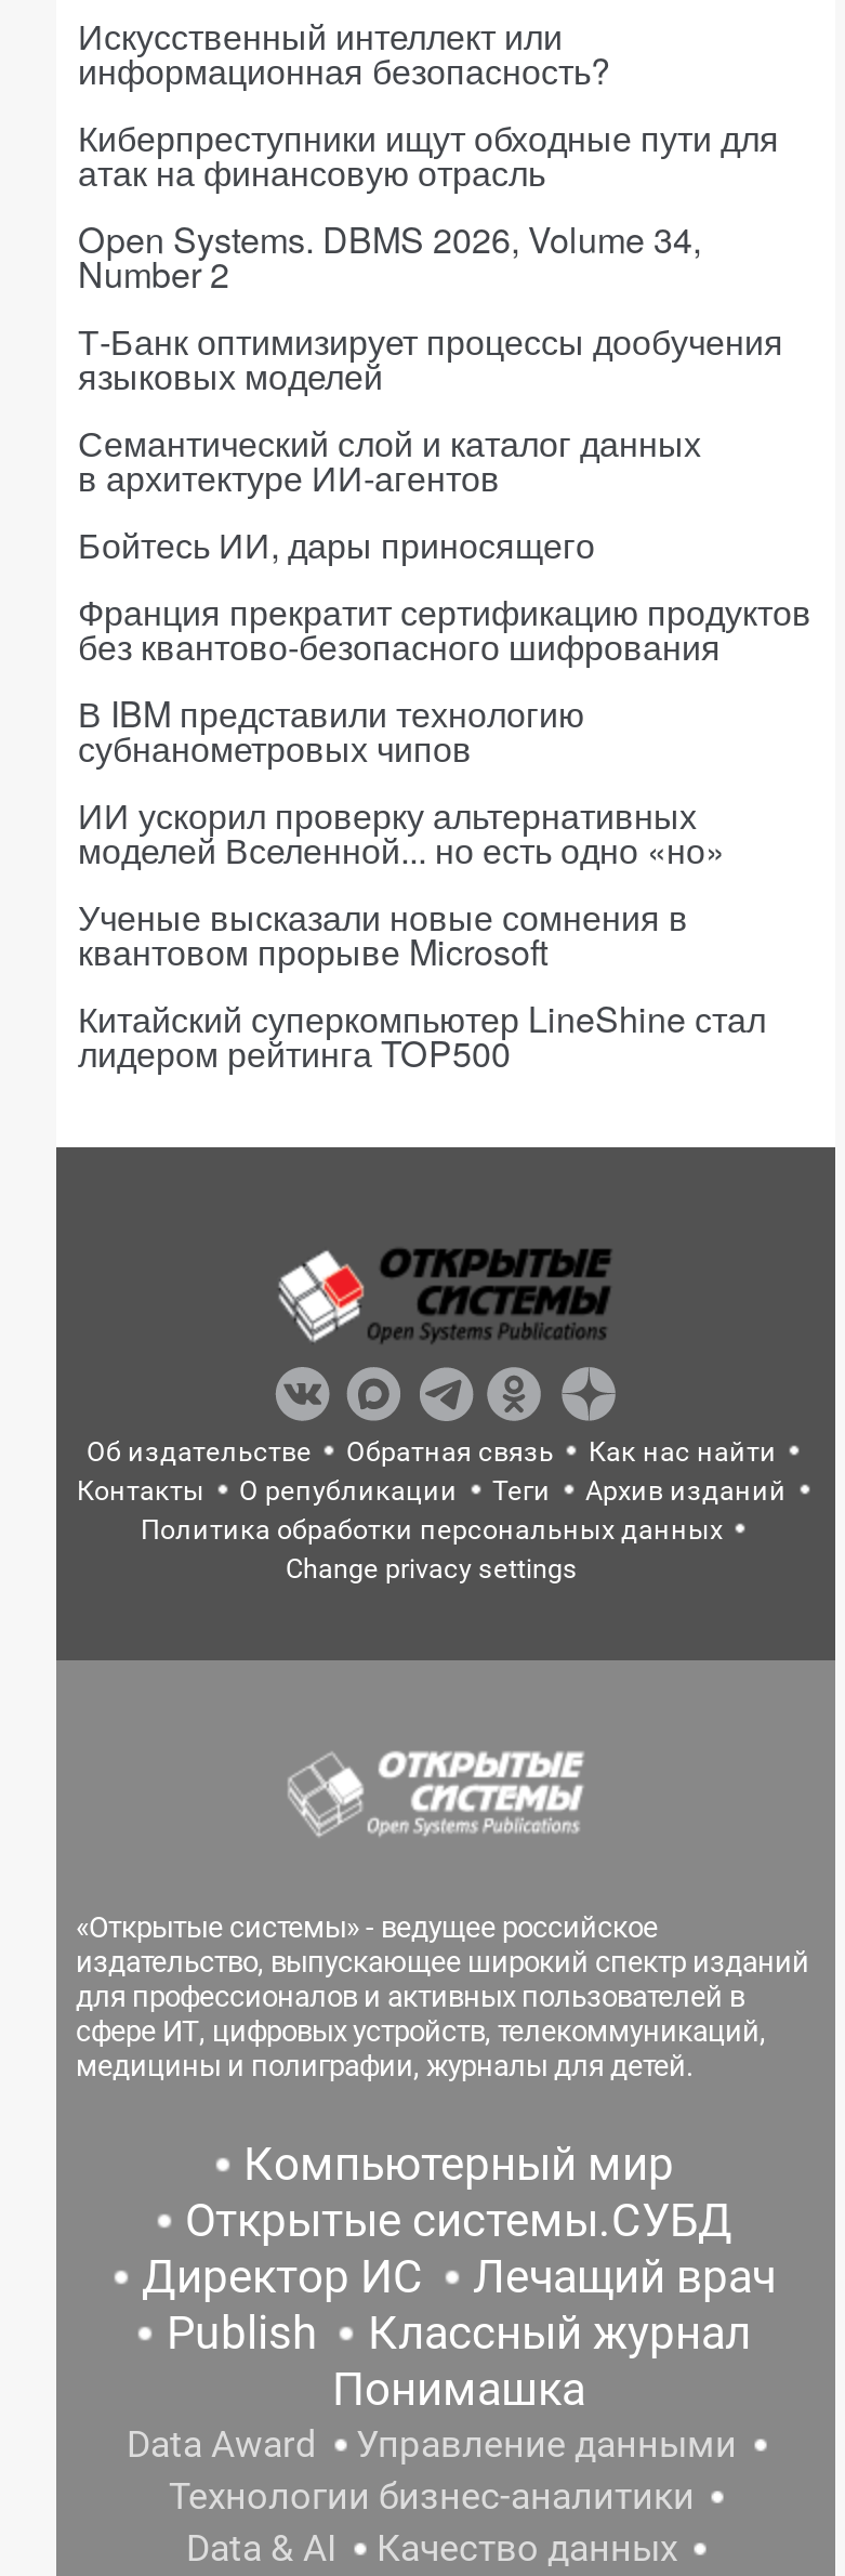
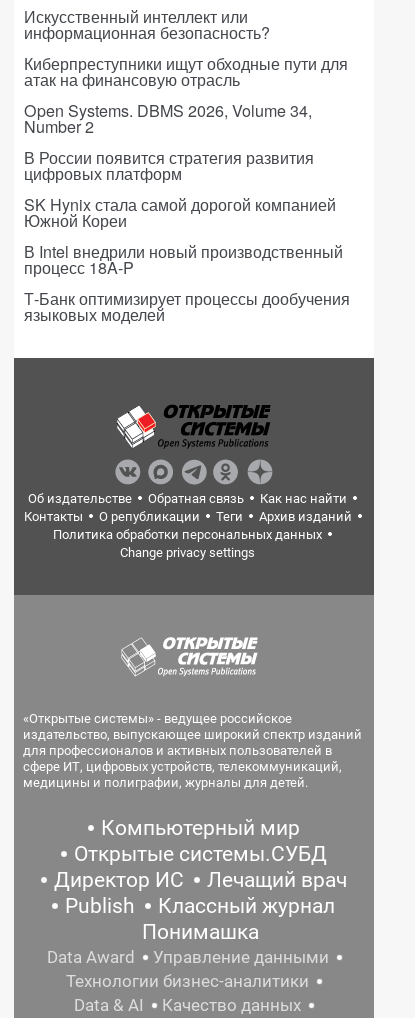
+ В России появится стратегия развития
+ цифровых платформ
+ SK Hynix стала самой дорогой компанией
+ Южной Кореи
+ В Intel внедрили новый производственный
+ процесс 18A-P

moved down: Т-Банк оптимизирует процессы дообучения | языковых моделей

- Семантический слой и каталог данных
- в архитектуре ИИ-агентов
- Бойтесь ИИ, дары приносящего
- Франция прекратит сертификацию продуктов
- без квантово-безопасного шифрования
- В IBM представили технологию
- субнанометровых чипов
- ИИ ускорил проверку альтернативных
- моделей Вселенной... но есть одно «но»
- Ученые высказали новые сомнения в
- квантовом прорыве Microsoft
- Китайский суперкомпьютер LineShine стал
- лидером рейтинга TOP500
